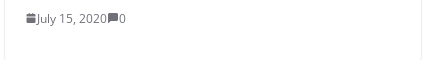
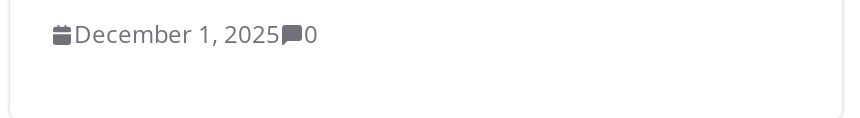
- July 15, 2020 0
+ December 1, 2025 0
